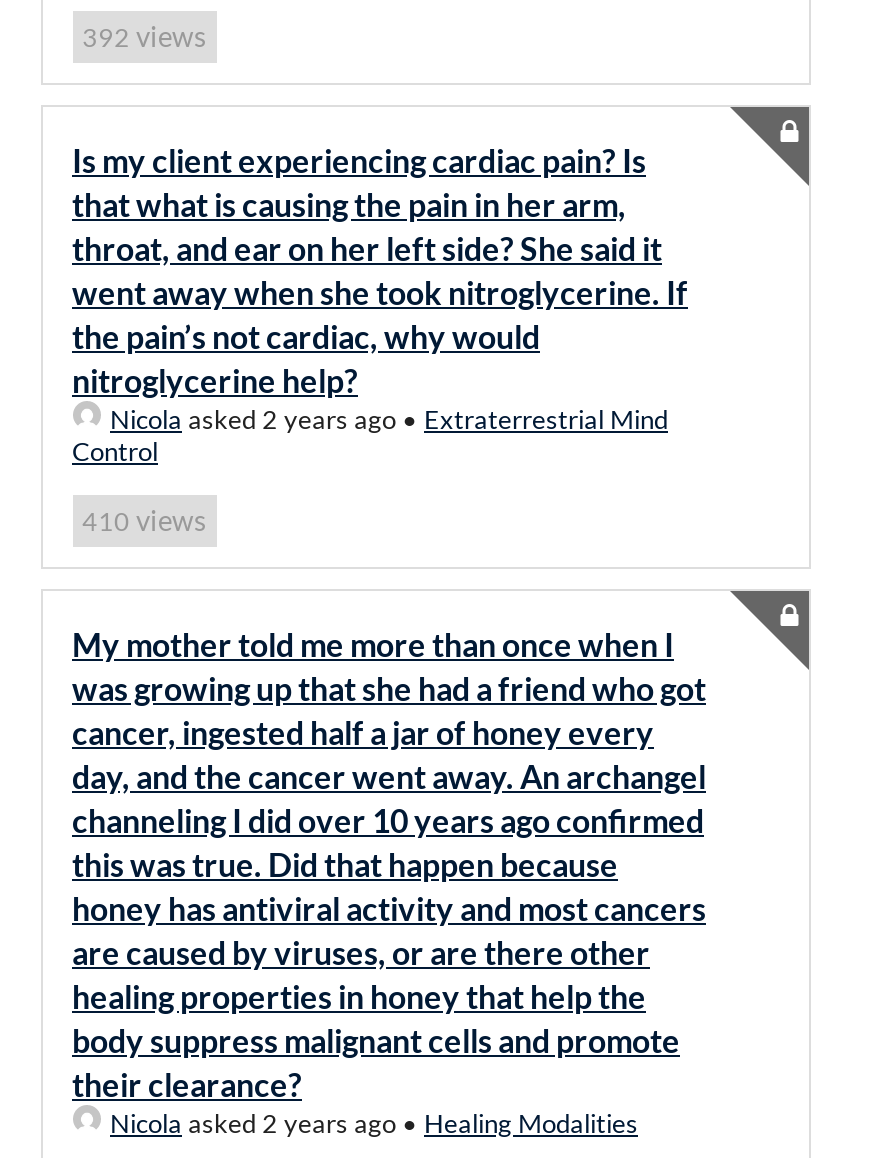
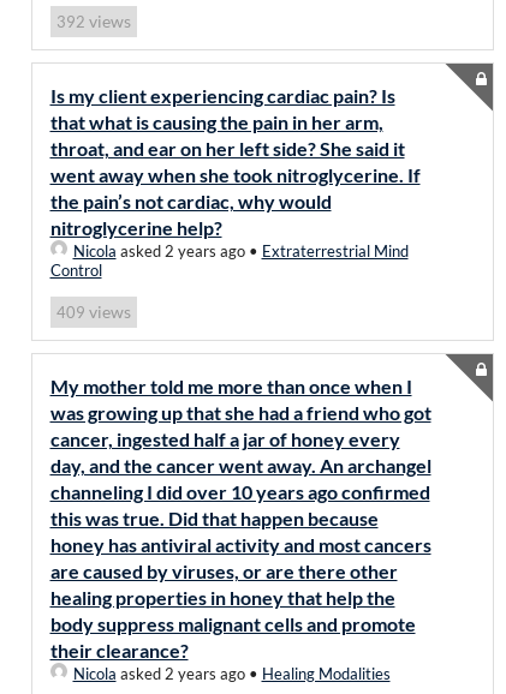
- 410 views
+ 409 views
